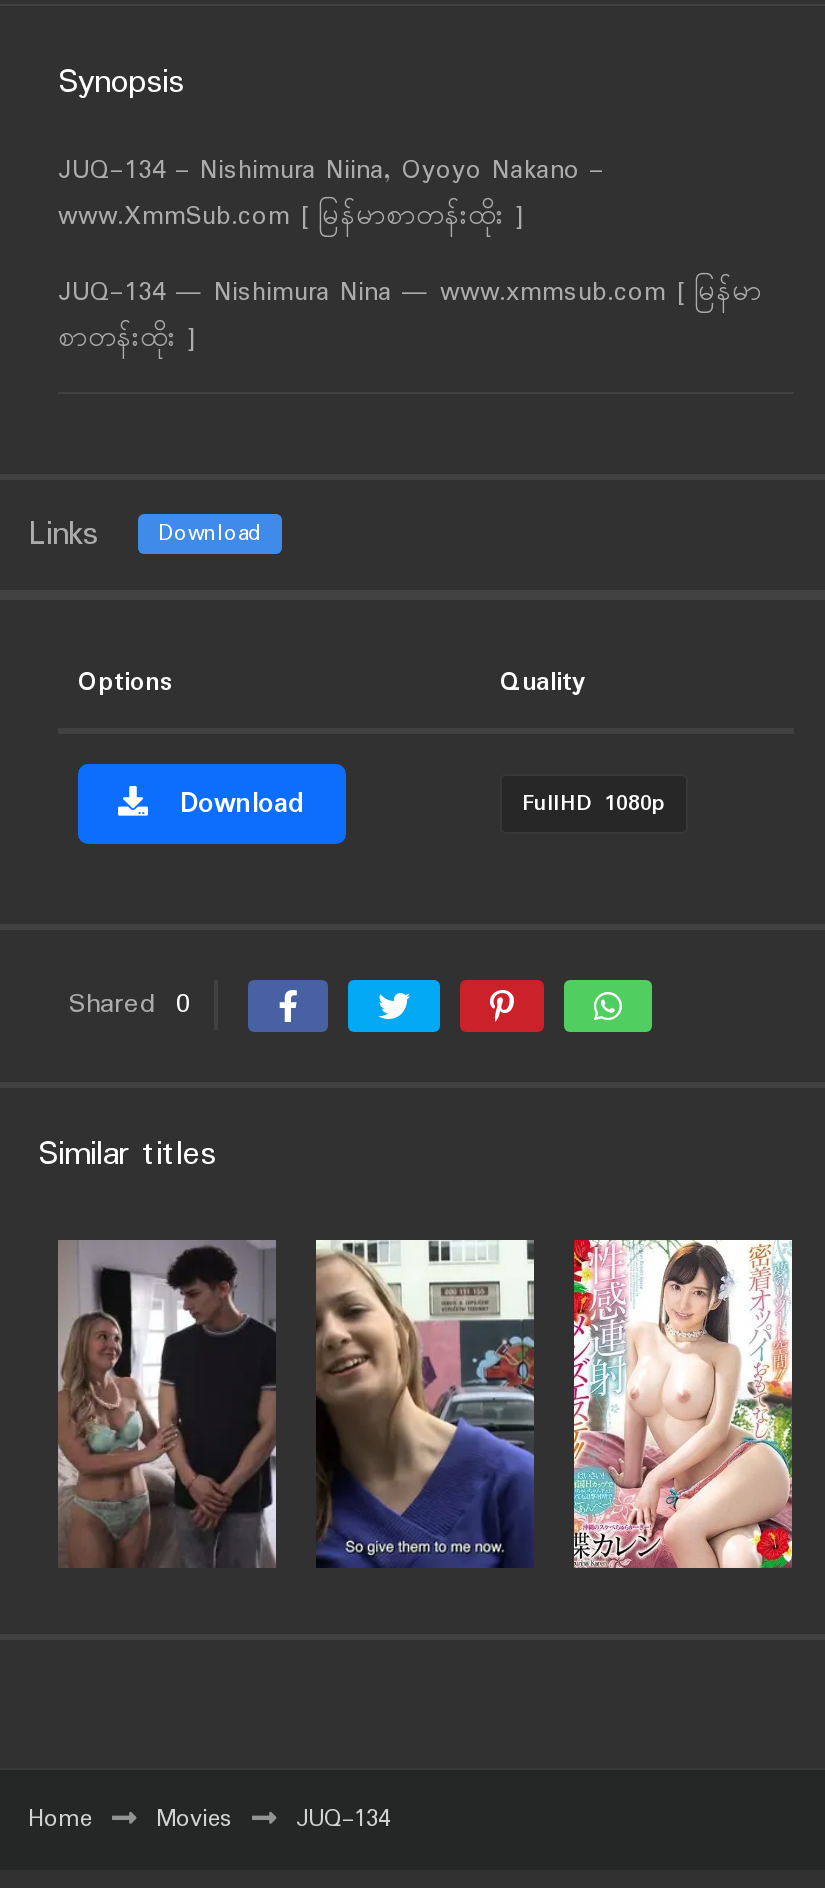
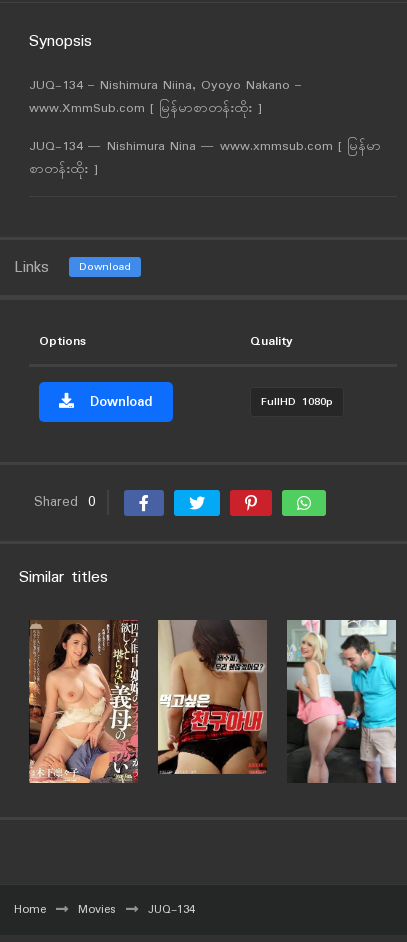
- [image]
+ [image]

- [image]
+ [image]

- [image]
+ [image]
